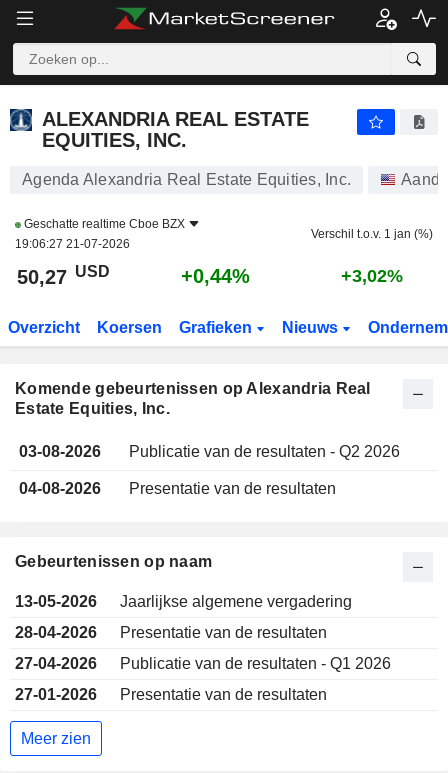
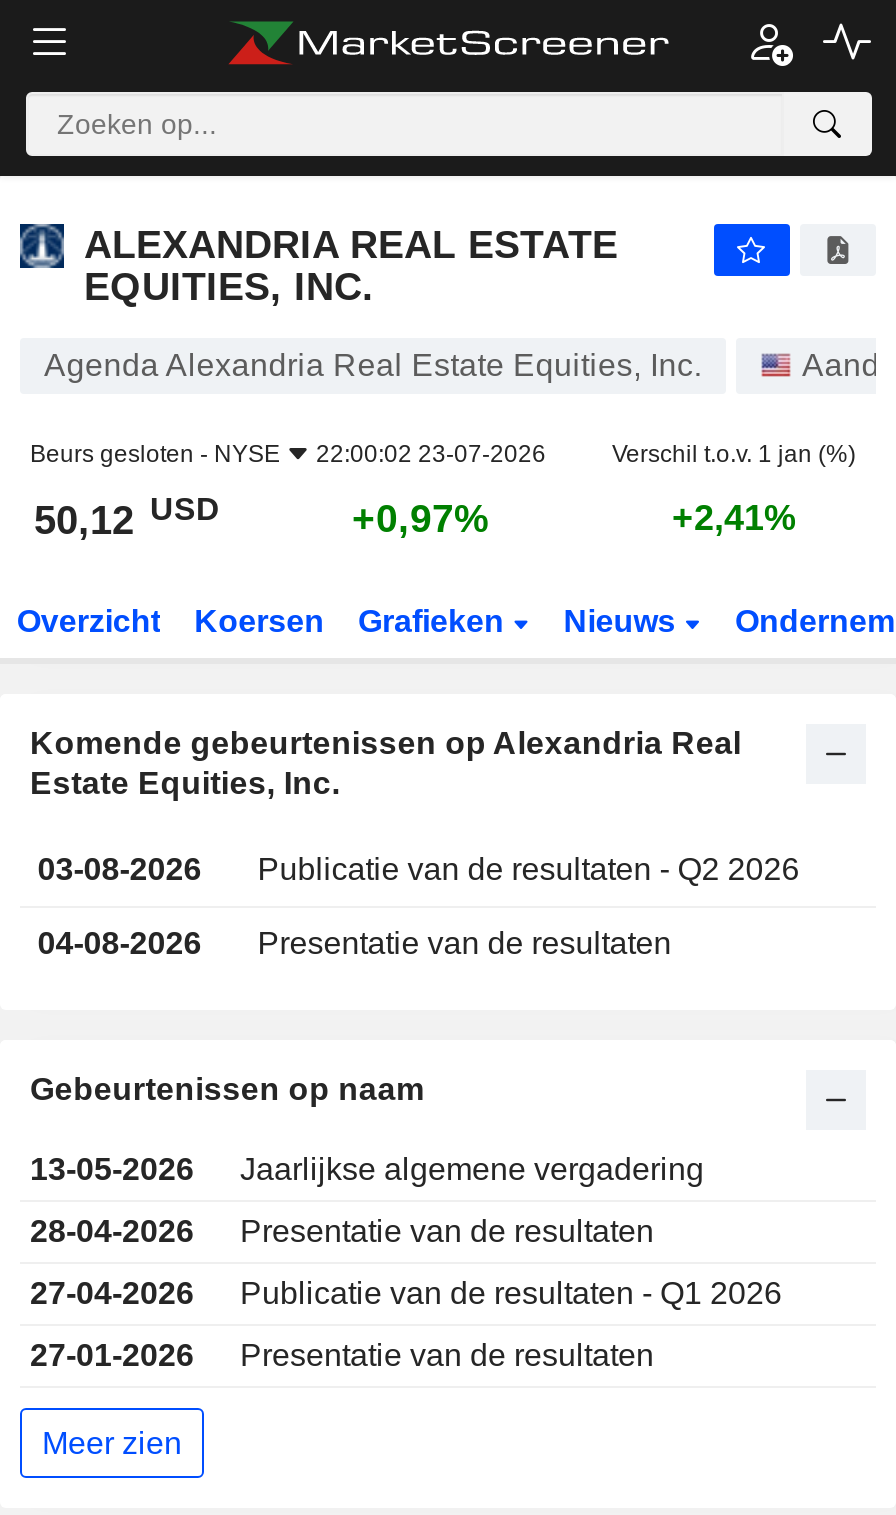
- Geschatte realtime Cboe BZX
- 19:06:27 21-07-2026
+ Beurs gesloten - NYSE
+ 22:00:02 23-07-2026

- 50,27 USD
+ 50,12 USD

- +0,44%
+ +0,97%

- +3,02%
+ +2,41%
